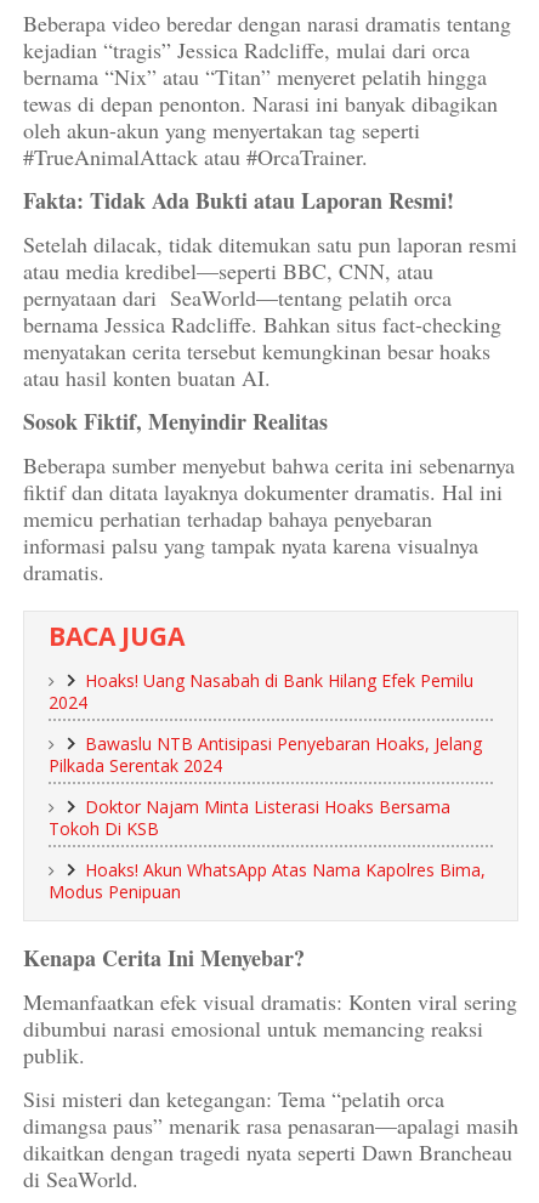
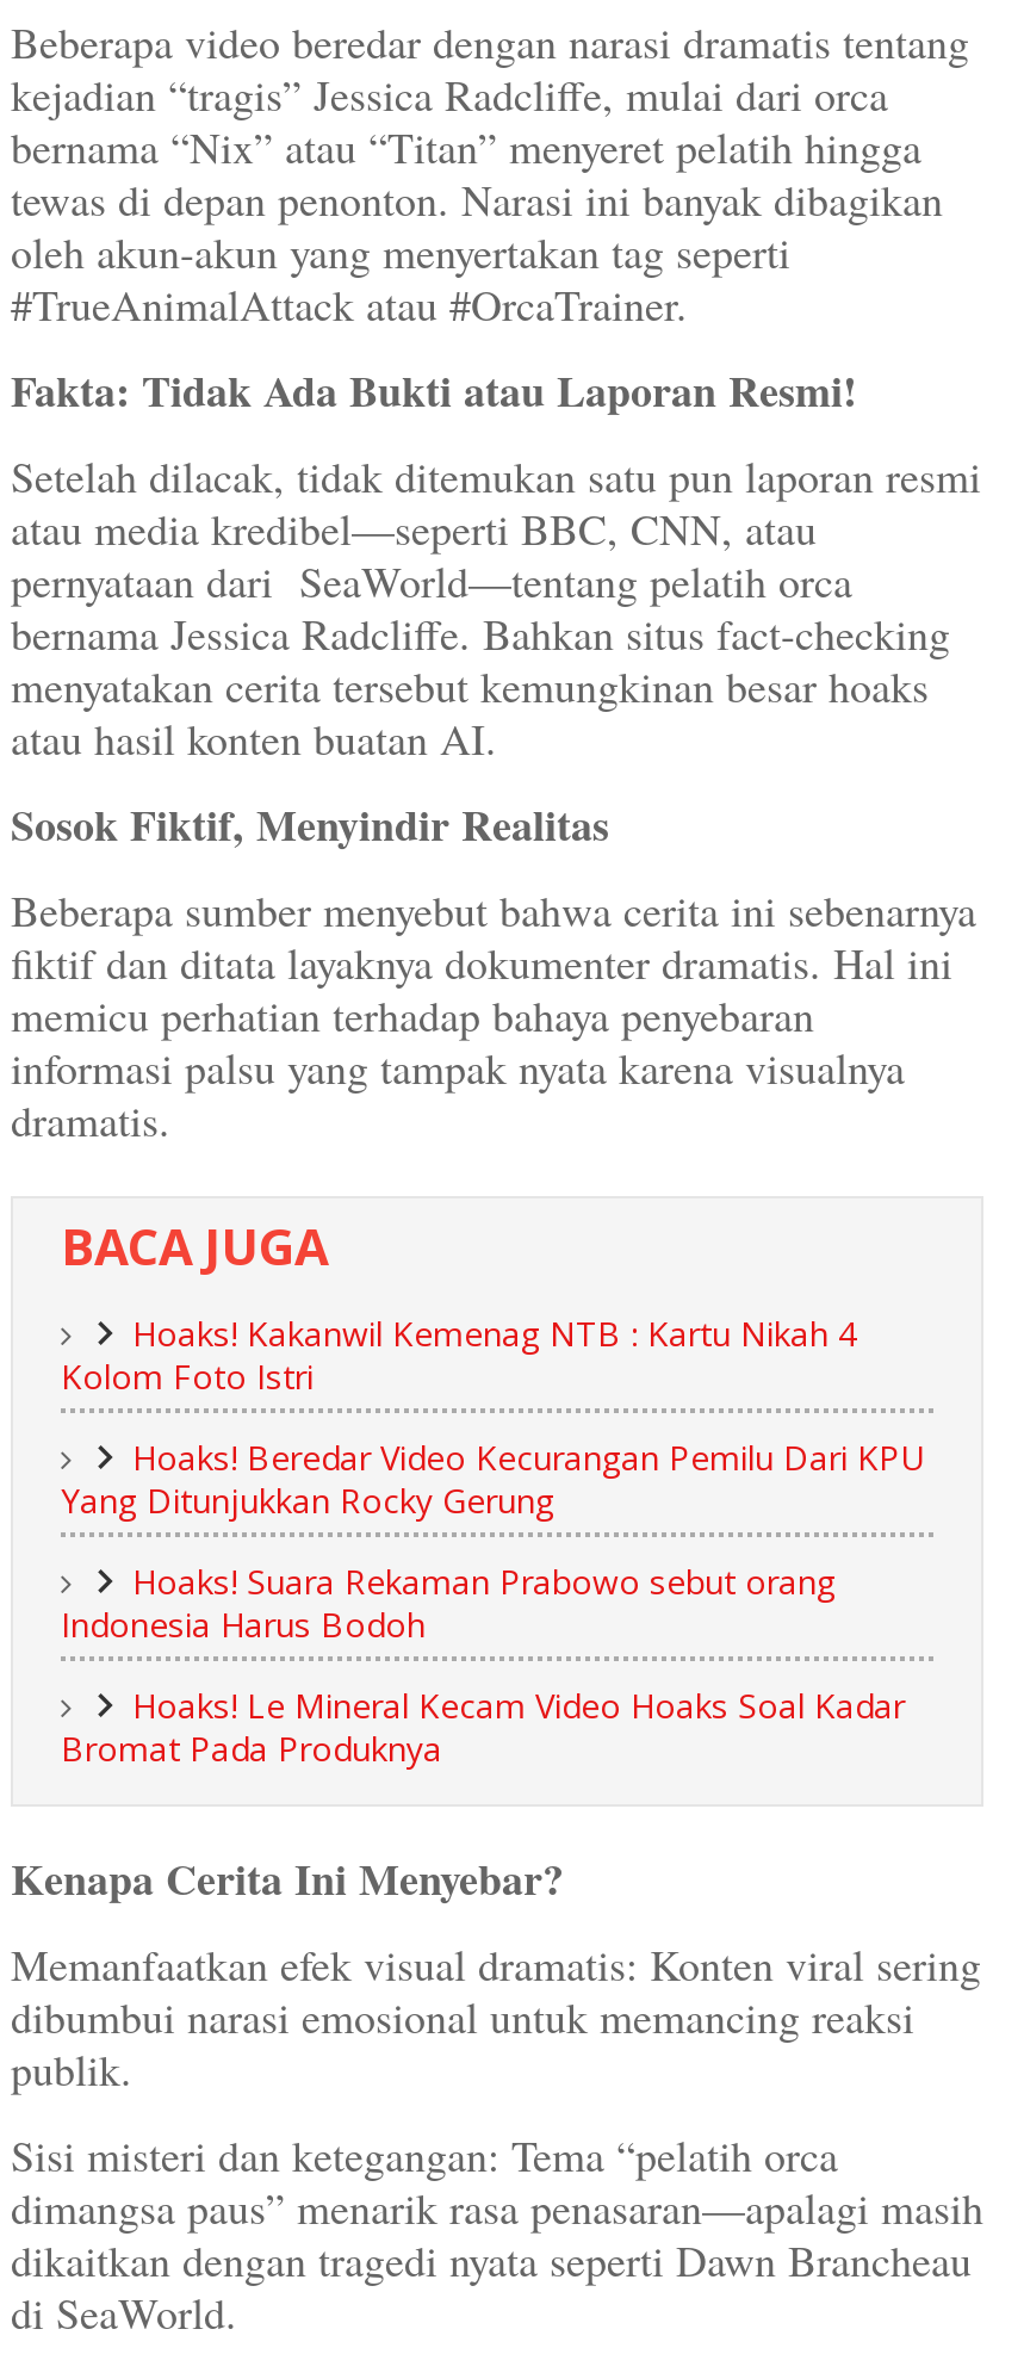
- Hoaks! Uang Nasabah di Bank Hilang Efek Pemilu
- 2024
+ Hoaks! Kakanwil Kemenag NTB : Kartu Nikah 4
+ Kolom Foto Istri

- Bawaslu NTB Antisipasi Penyebaran Hoaks, Jelang
- Pilkada Serentak 2024
+ Hoaks! Beredar Video Kecurangan Pemilu Dari KPU
+ Yang Ditunjukkan Rocky Gerung

- Doktor Najam Minta Listerasi Hoaks Bersama
- Tokoh Di KSB
+ Hoaks! Suara Rekaman Prabowo sebut orang
+ Indonesia Harus Bodoh

- Hoaks! Akun WhatsApp Atas Nama Kapolres Bima,
- Modus Penipuan
+ Hoaks! Le Mineral Kecam Video Hoaks Soal Kadar
+ Bromat Pada Produknya
